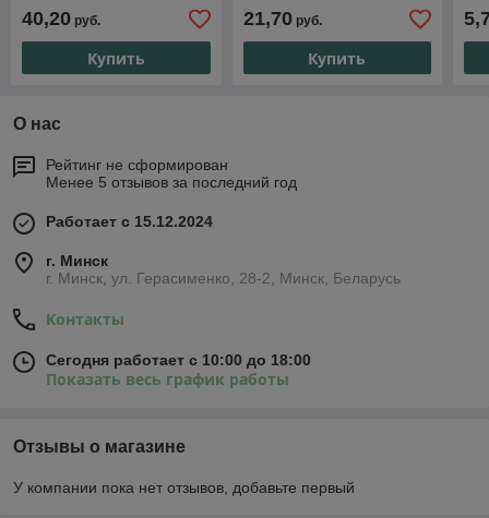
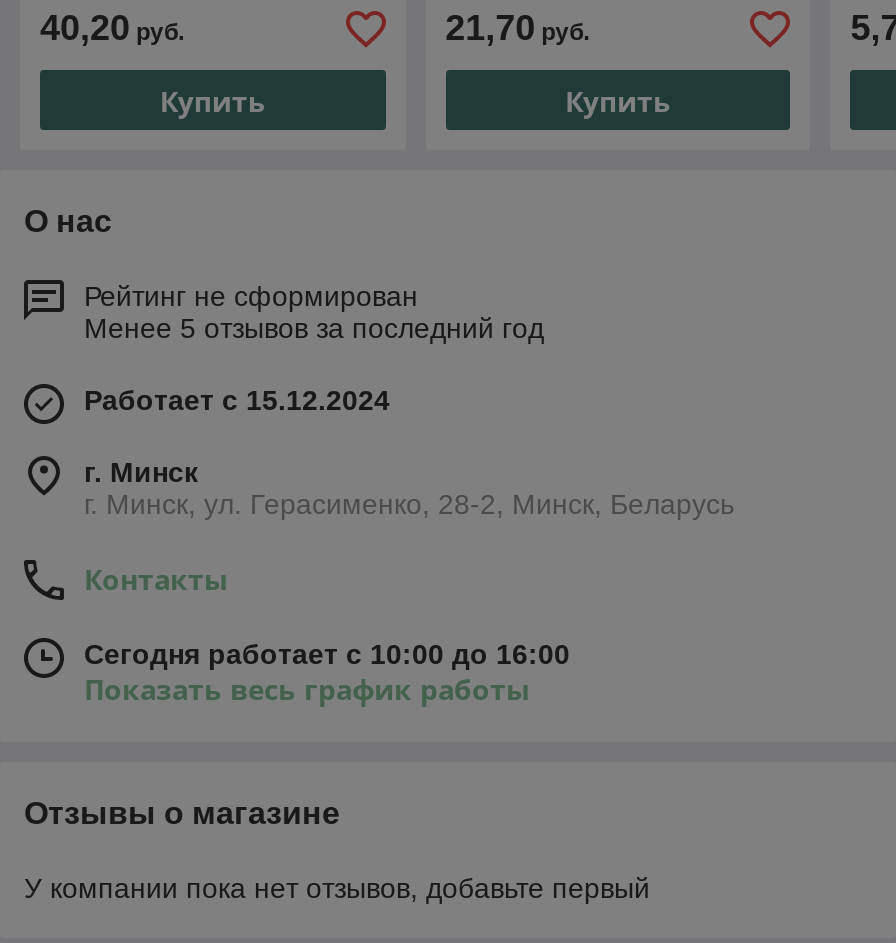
- Сегодня работает с 10:00 до 18:00
+ Сегодня работает с 10:00 до 16:00
